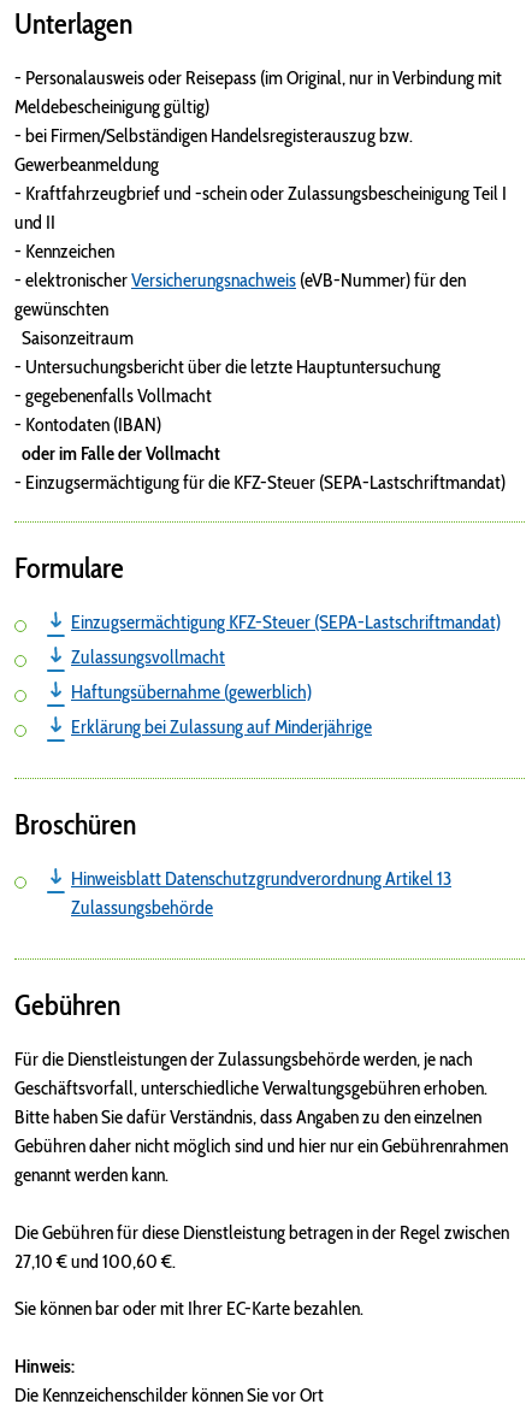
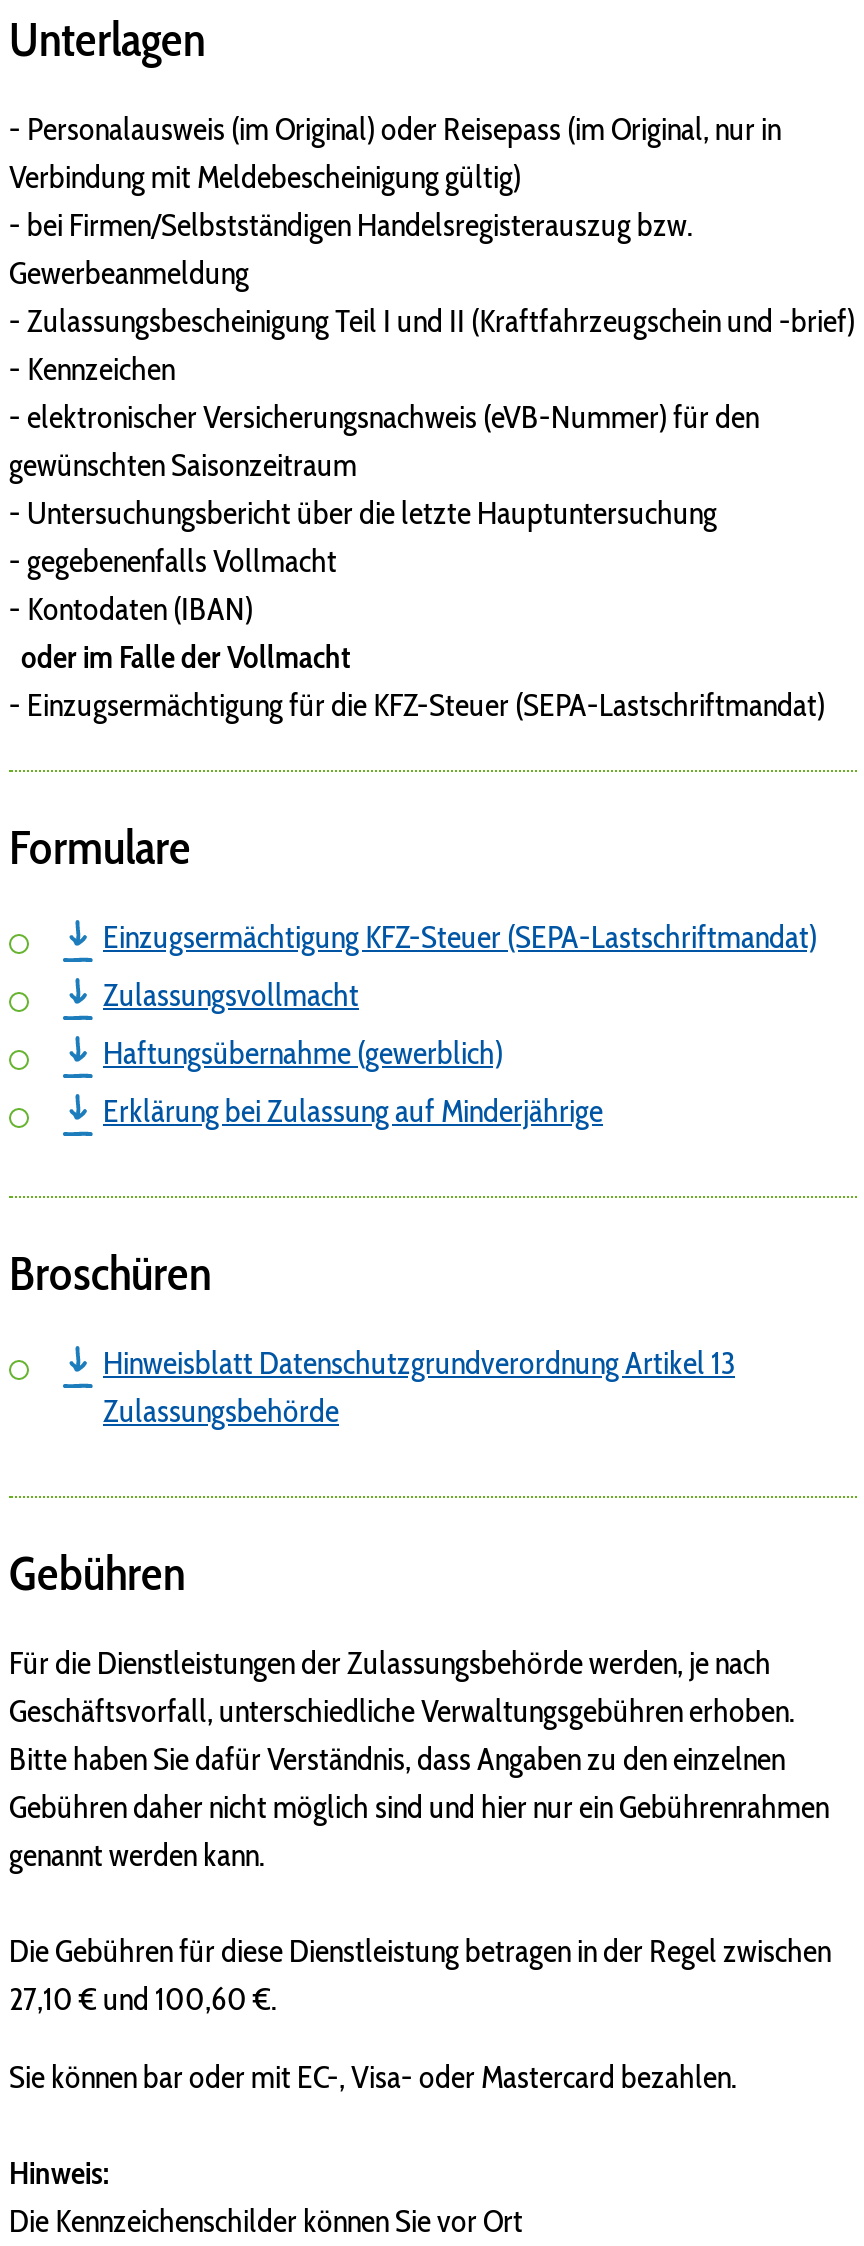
- - Personalausweis oder Reisepass (im Original, nur in Verbindung mit
- Meldebescheinigung gültig)
- - bei Firmen/Selbständigen Handelsregisterauszug bzw.
+ - Personalausweis (im Original) oder Reisepass (im Original, nur in
+ Verbindung mit Meldebescheinigung gültig)
+ - bei Firmen/Selbstständigen Handelsregisterauszug bzw.

- - Kraftfahrzeugbrief und -schein oder Zulassungsbescheinigung Teil I
- und II
+ - Zulassungsbescheinigung Teil I und II (Kraftfahrzeugschein und -brief)

- Sie können bar oder mit Ihrer EC-Karte bezahlen.
+ Sie können bar oder mit EC-, Visa- oder Mastercard bezahlen.
